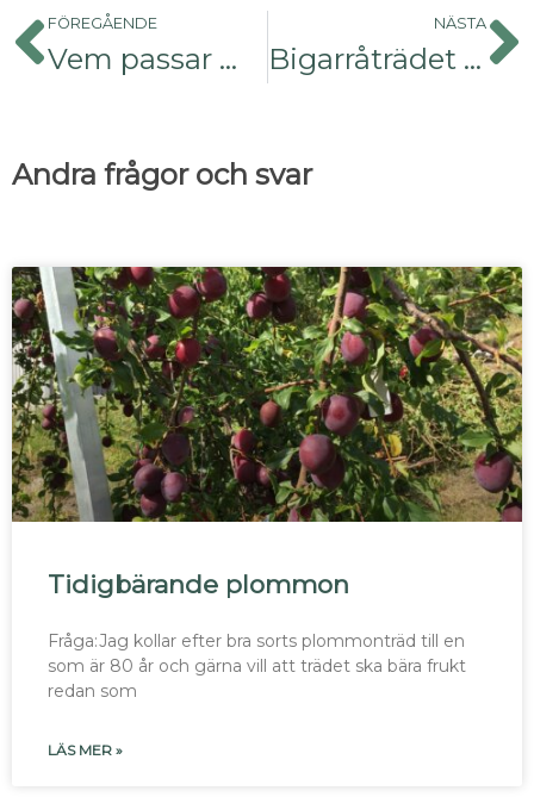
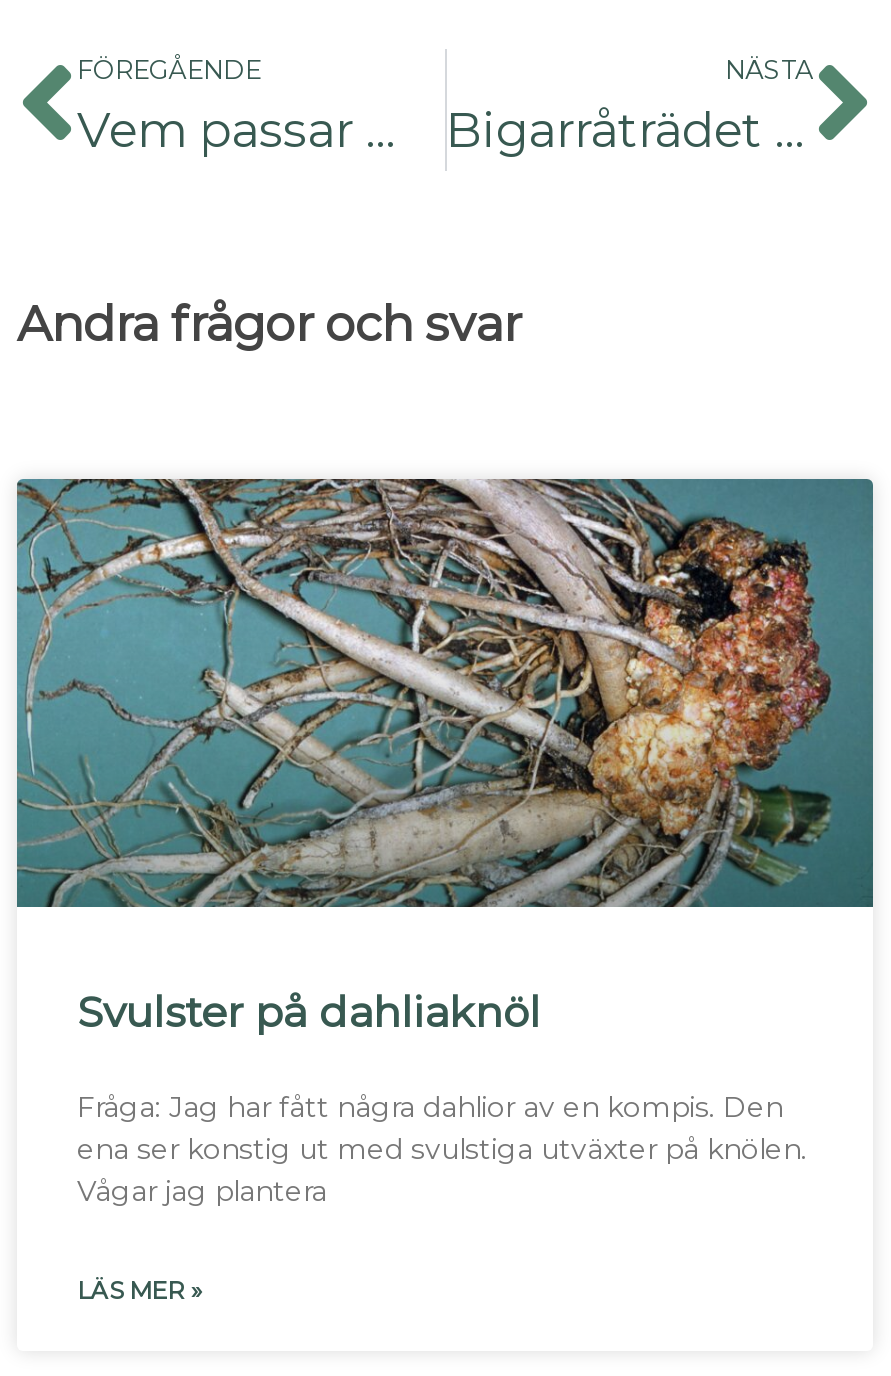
- [image]
- Tidigbärande plommon
+ [image]
+ Svulster på dahliaknöl

- Fråga:Jag kollar efter bra sorts plommonträd till en
- som är 80 år och gärna vill att trädet ska bära frukt
- redan som
+ Fråga: Jag har fått några dahlior av en kompis. Den
+ ena ser konstig ut med svulstiga utväxter på knölen.
+ Vågar jag plantera
